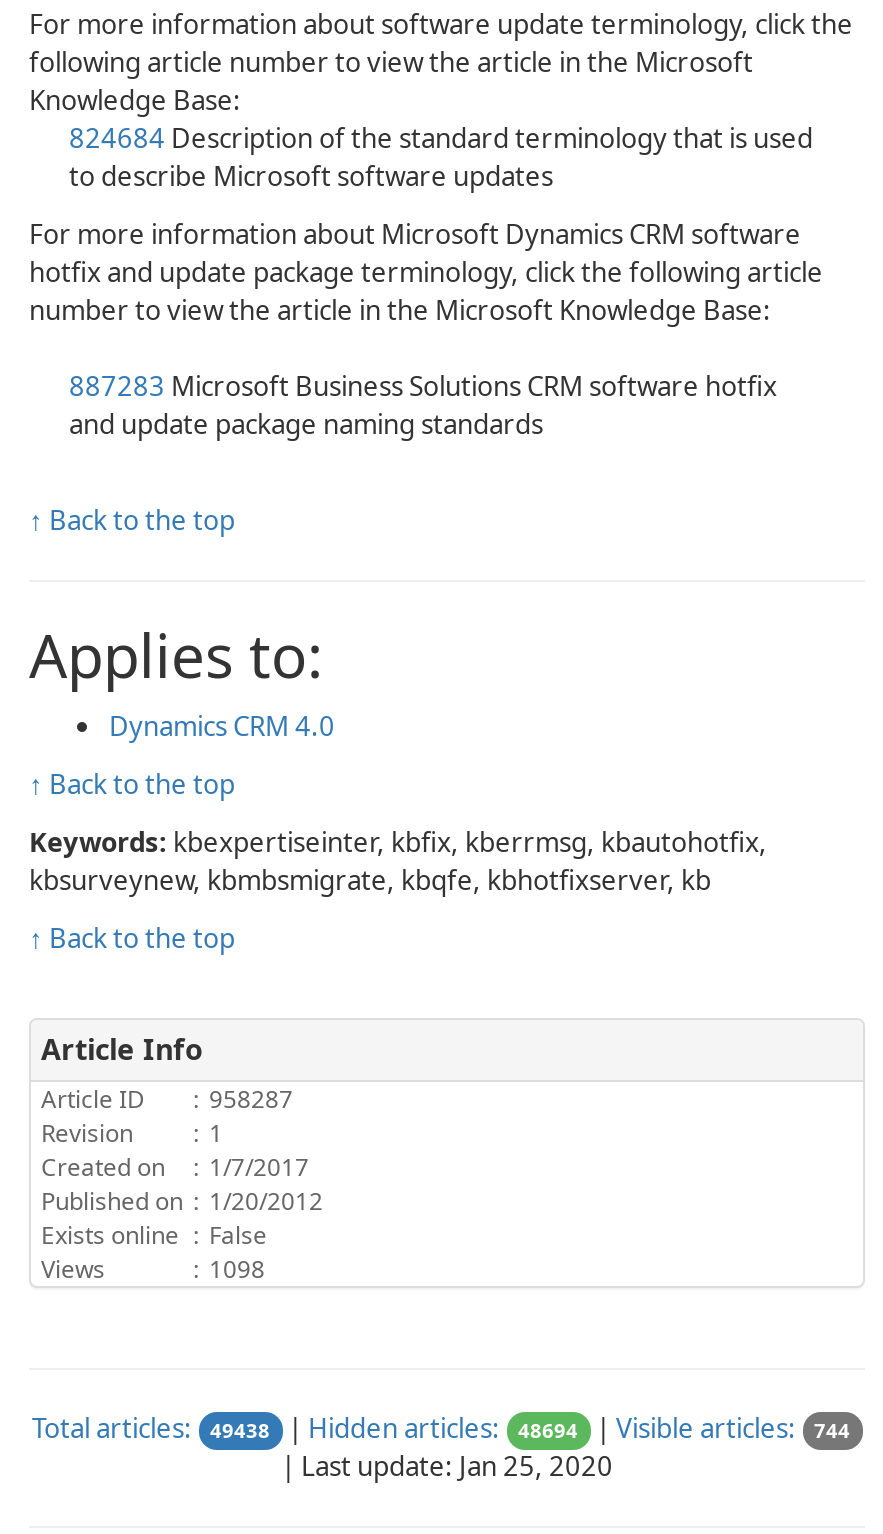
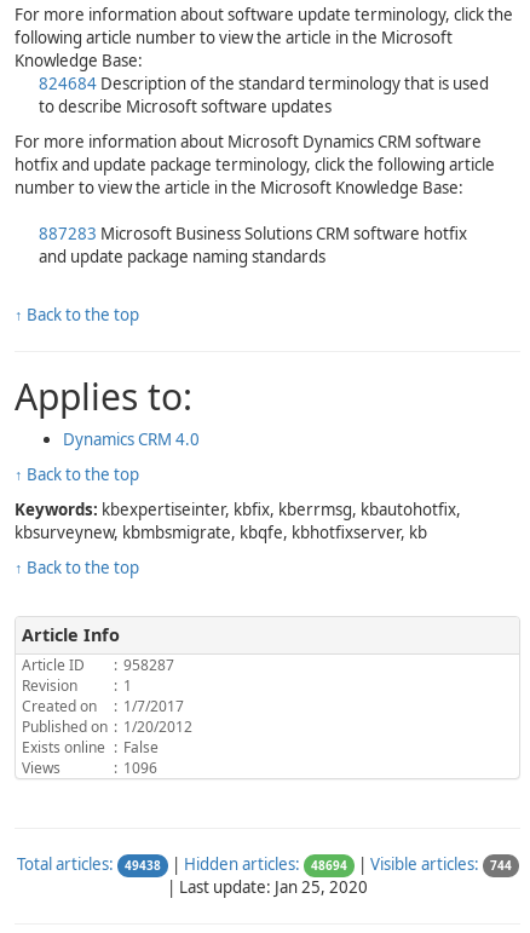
- : 1098
+ : 1096
